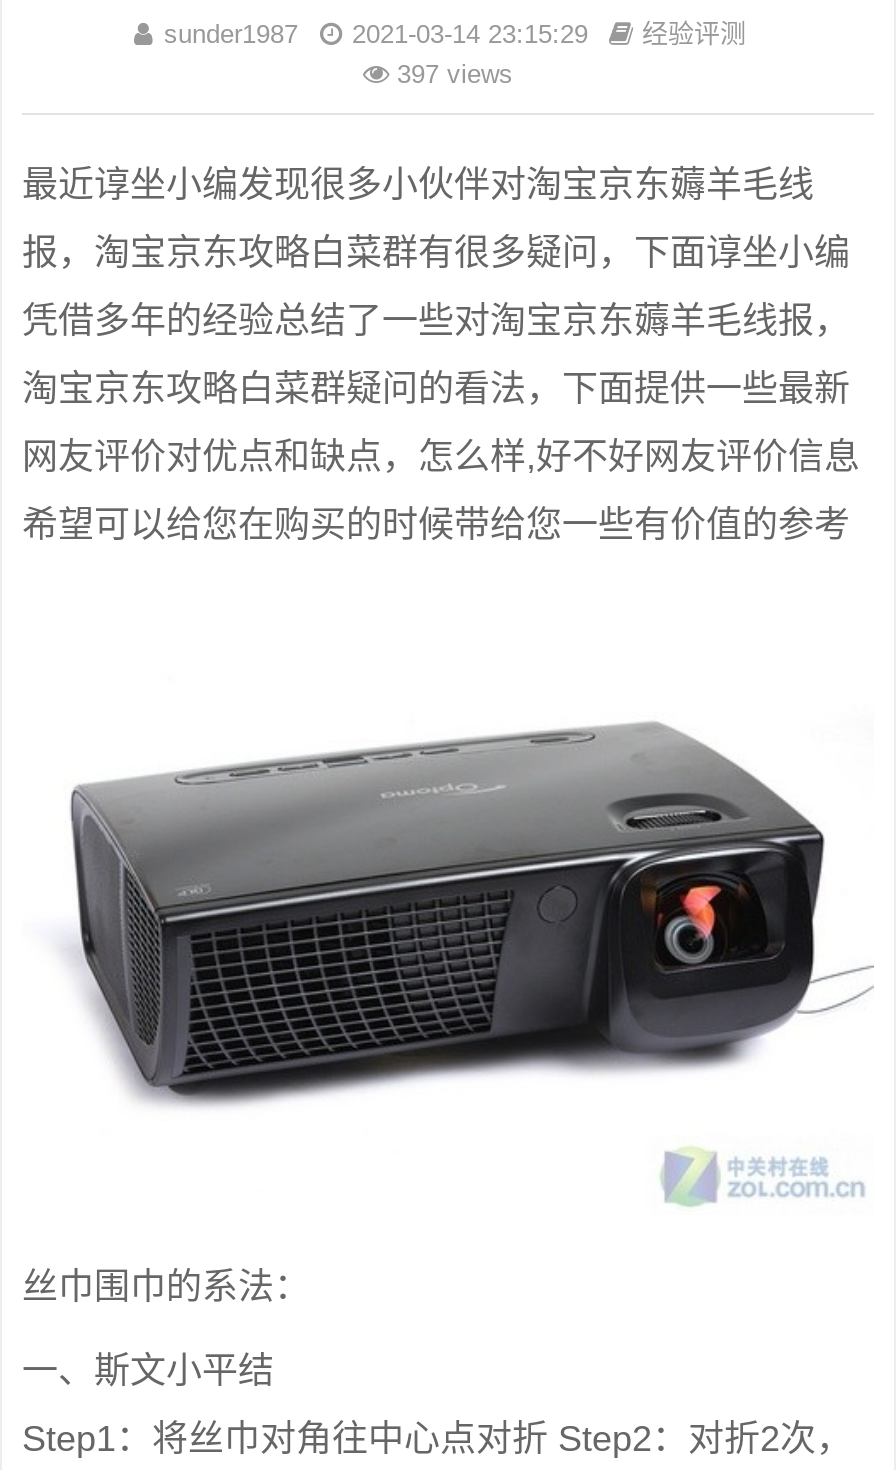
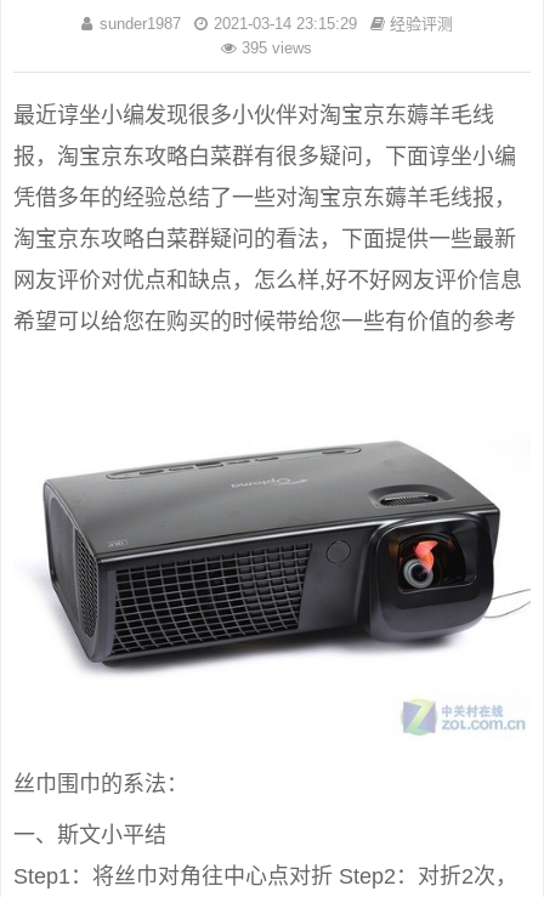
- 397 views
+ 395 views
